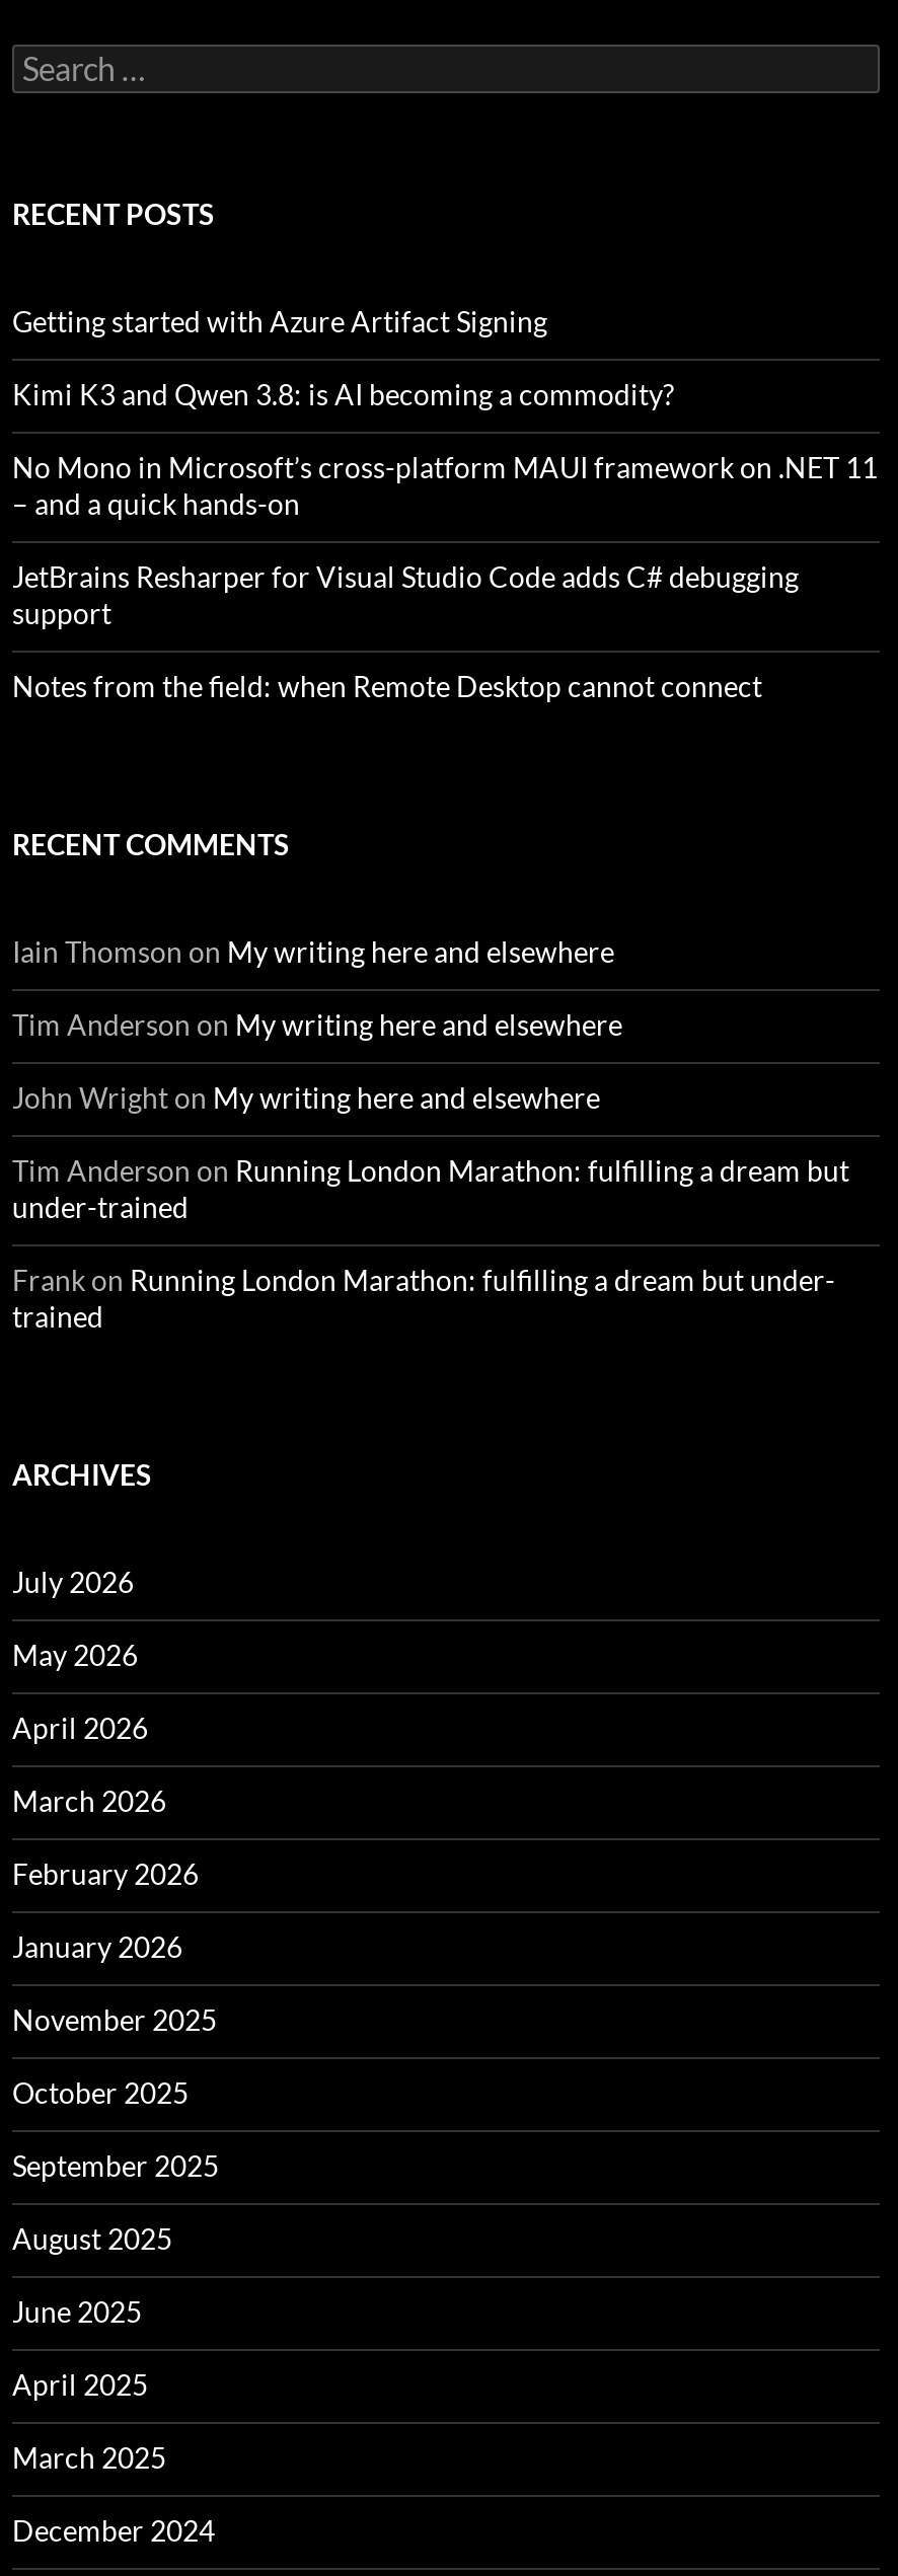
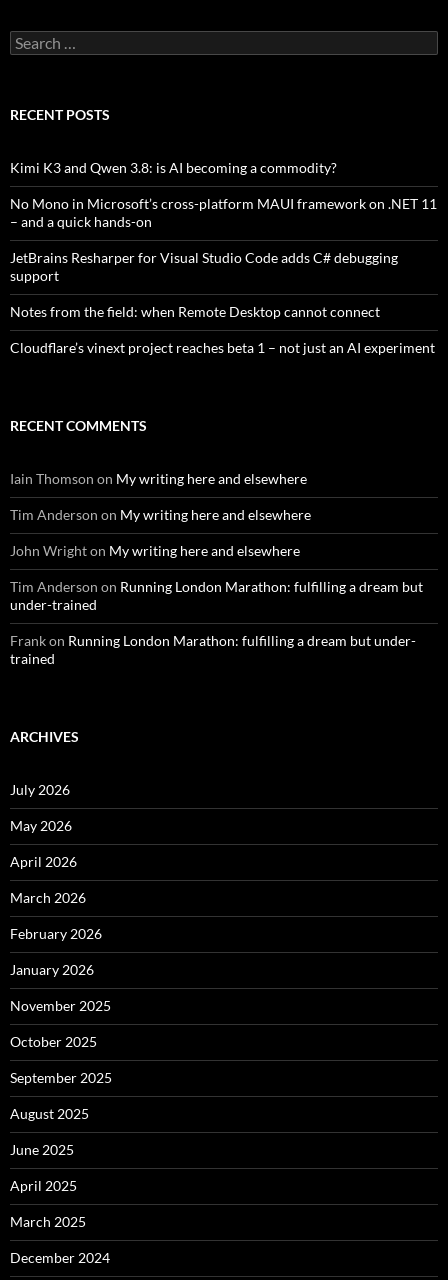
- Getting started with Azure Artifact Signing

moved up: Kimi K3 and Qwen 3.8: is AI becoming a commodity? | No Mono in Microsoft’s cross-platform MAUI framework on .NET 11 | – and a quick hands-on | JetBrains Resharper for Visual Studio Code adds C# debugging | support | Notes from the field: when Remote Desktop cannot connect

+ Cloudflare’s vinext project reaches beta 1 – not just an AI experiment
